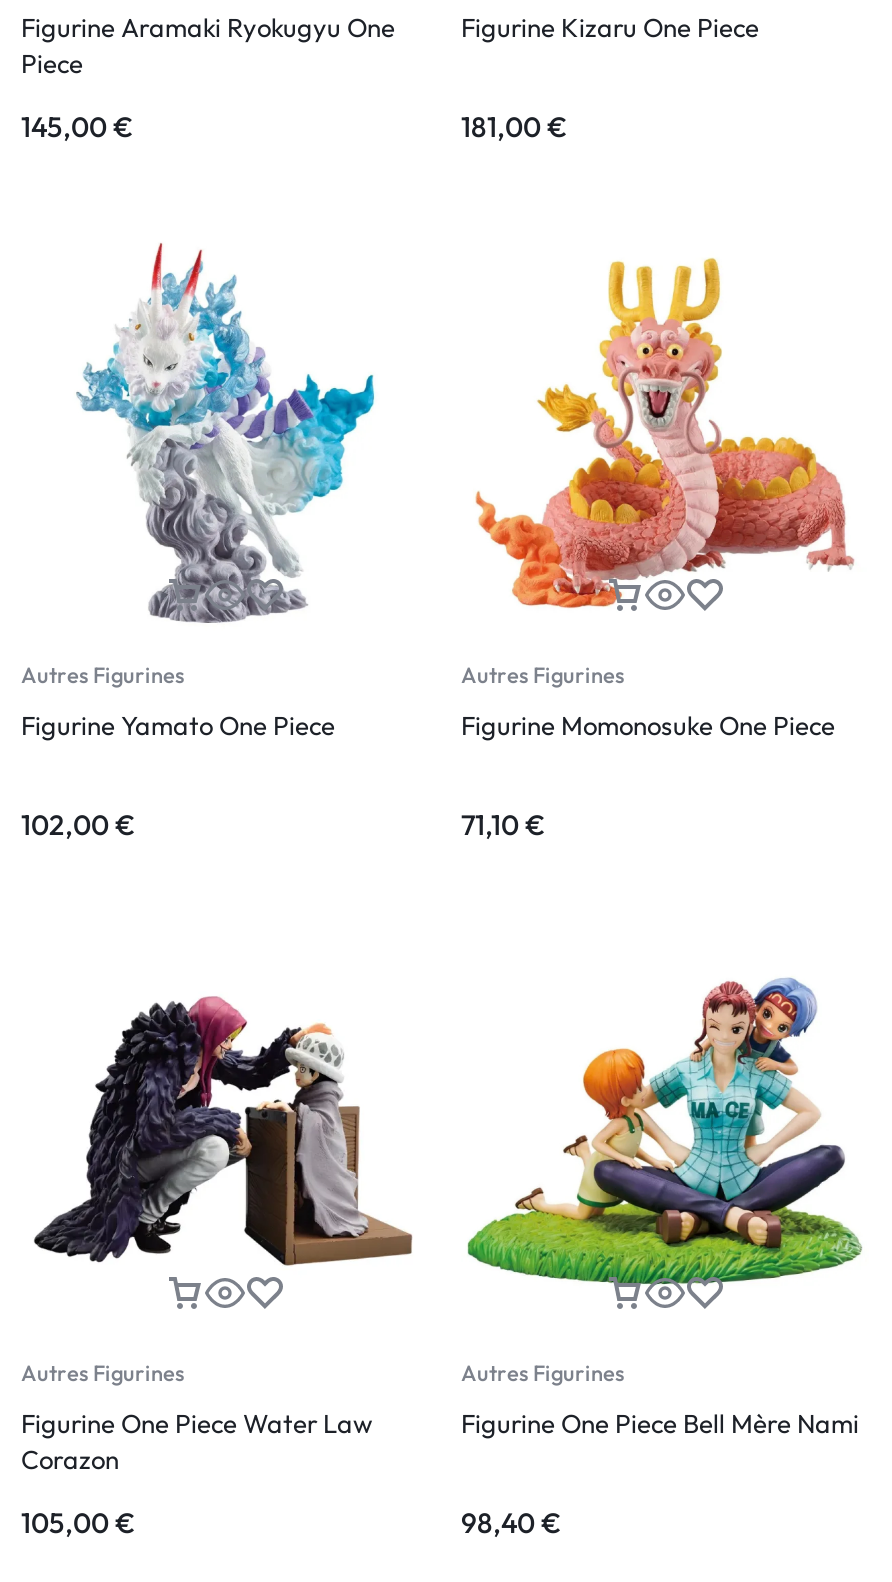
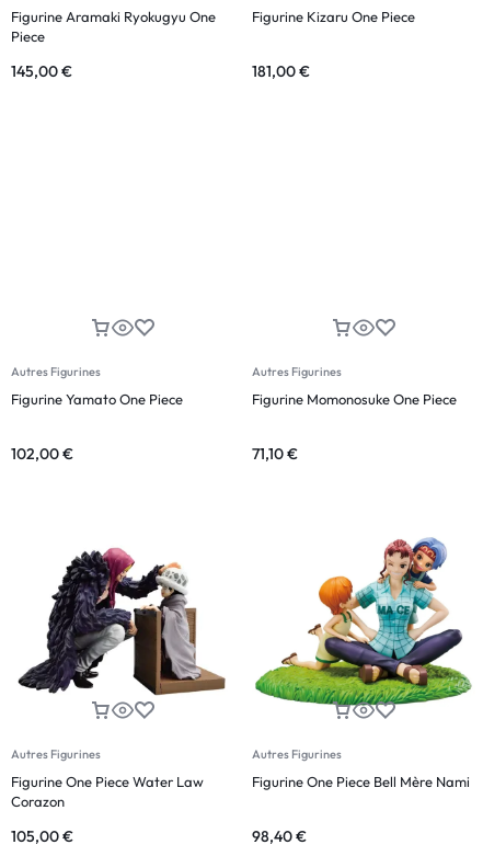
- [image]

- [image]
